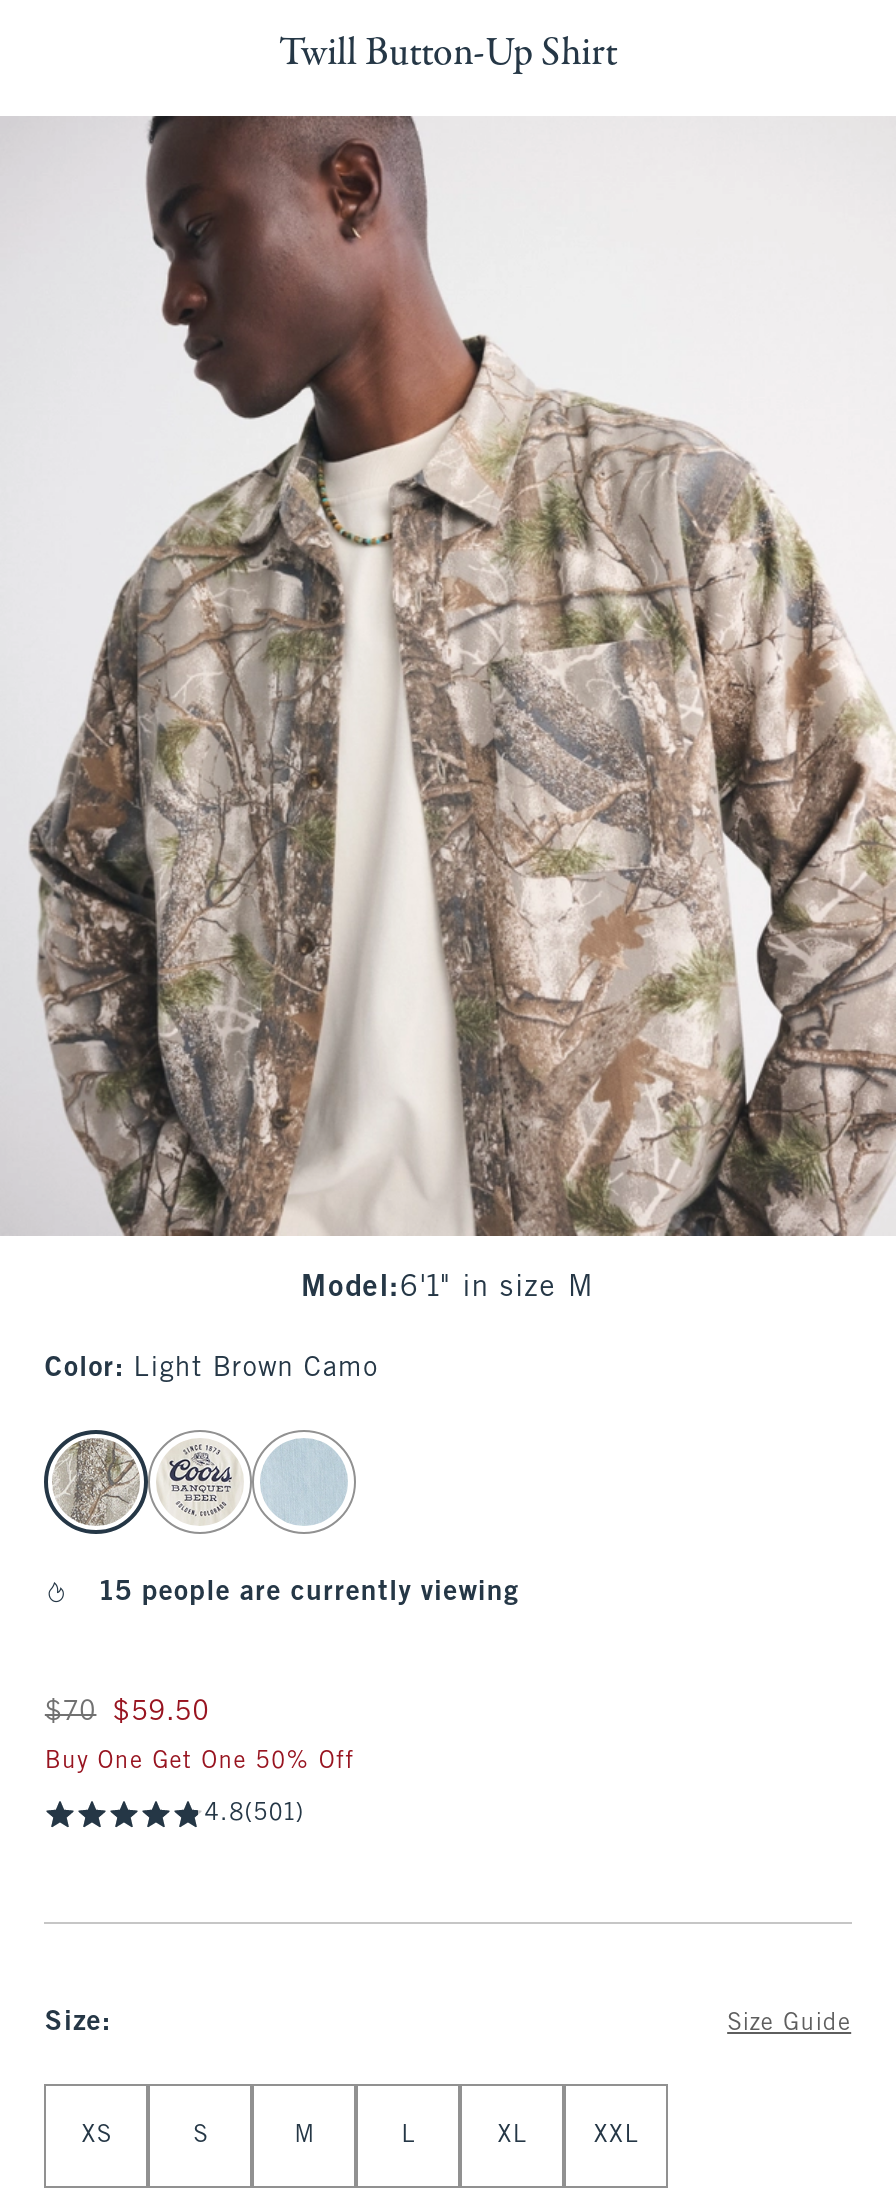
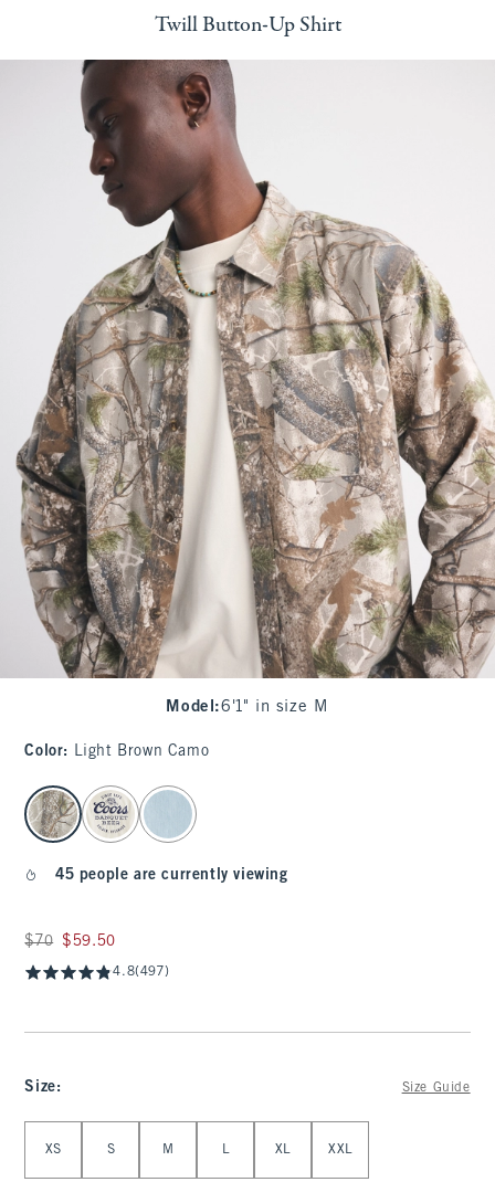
- 15 people are currently viewing
+ 45 people are currently viewing

- Buy One Get One 50% Off
- 4.8(501)
+ 4.8(497)
